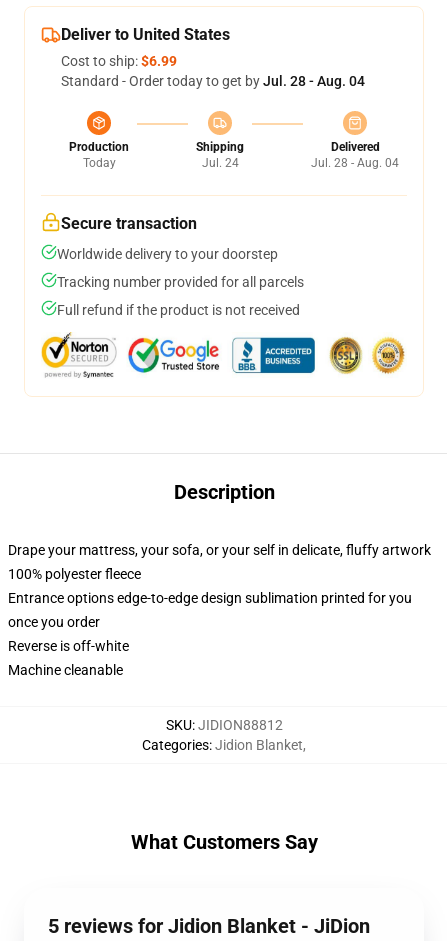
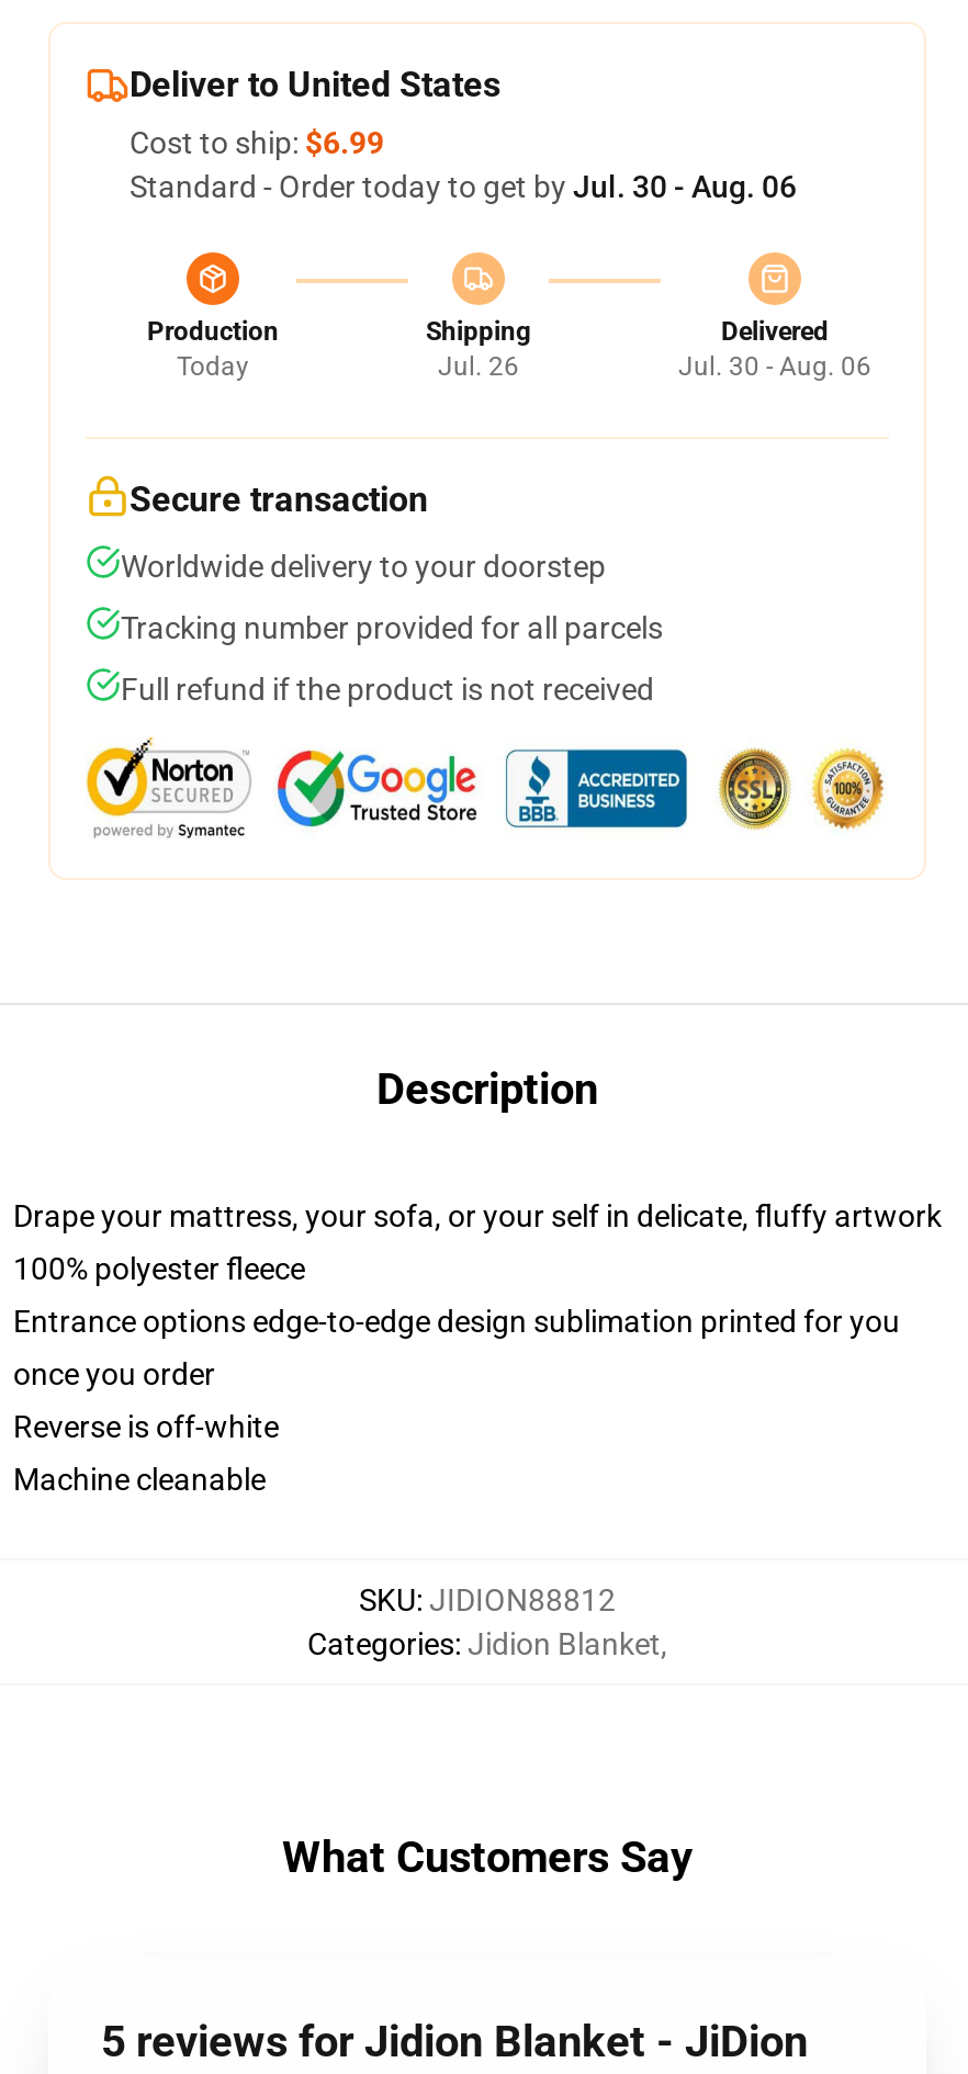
- Standard - Order today to get by Jul. 28 - Aug. 04
+ Standard - Order today to get by Jul. 30 - Aug. 06

- Jul. 24
+ Jul. 26

- Jul. 28 - Aug. 04
+ Jul. 30 - Aug. 06
